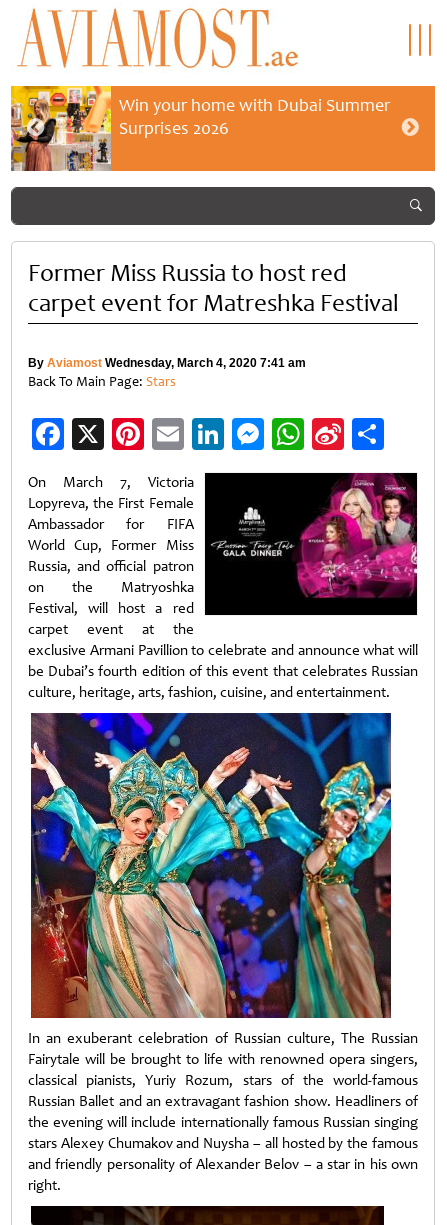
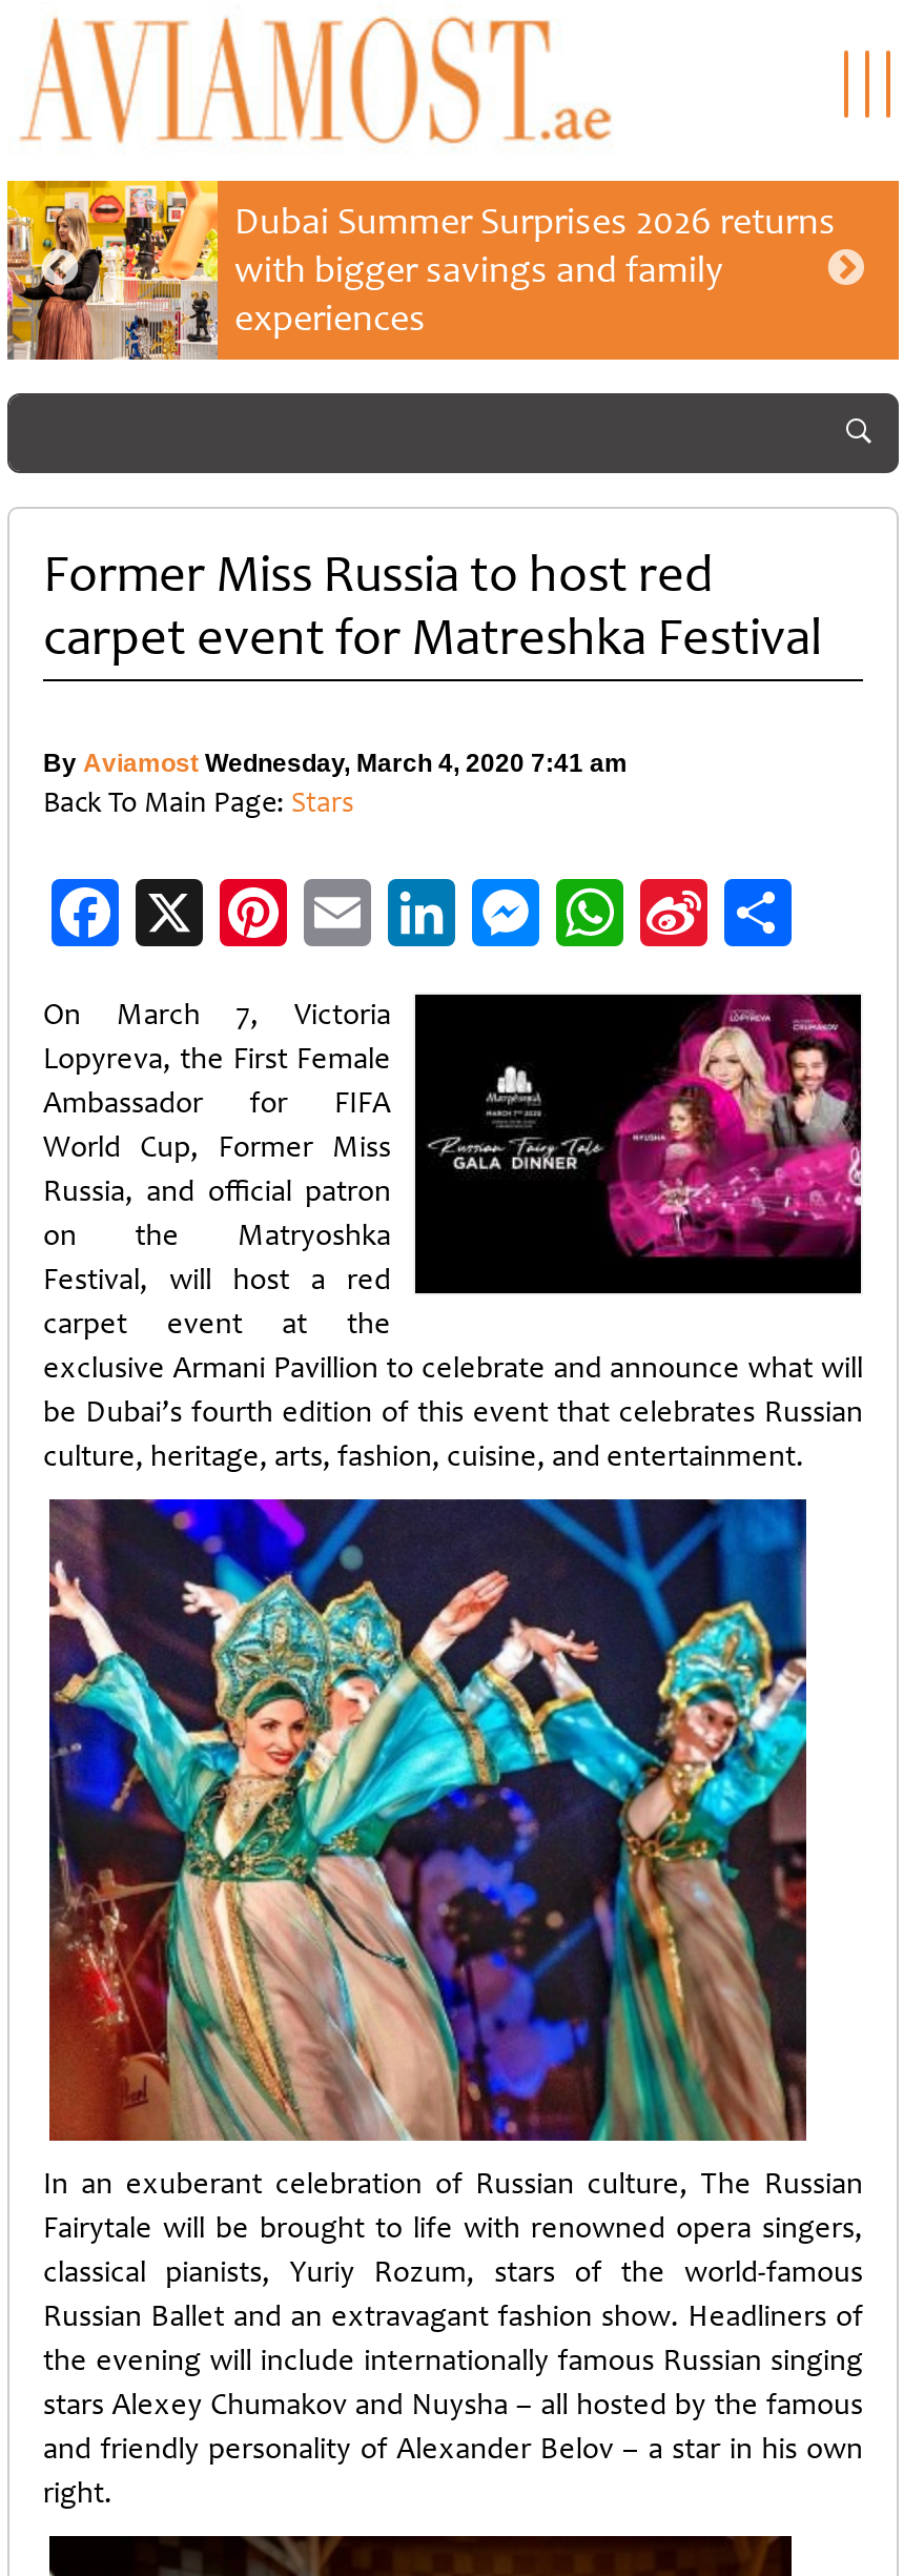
- Win your home with Dubai Summer
- Surprises 2026
+ Dubai Summer Surprises 2026 returns
+ with bigger savings and family
+ experiences
